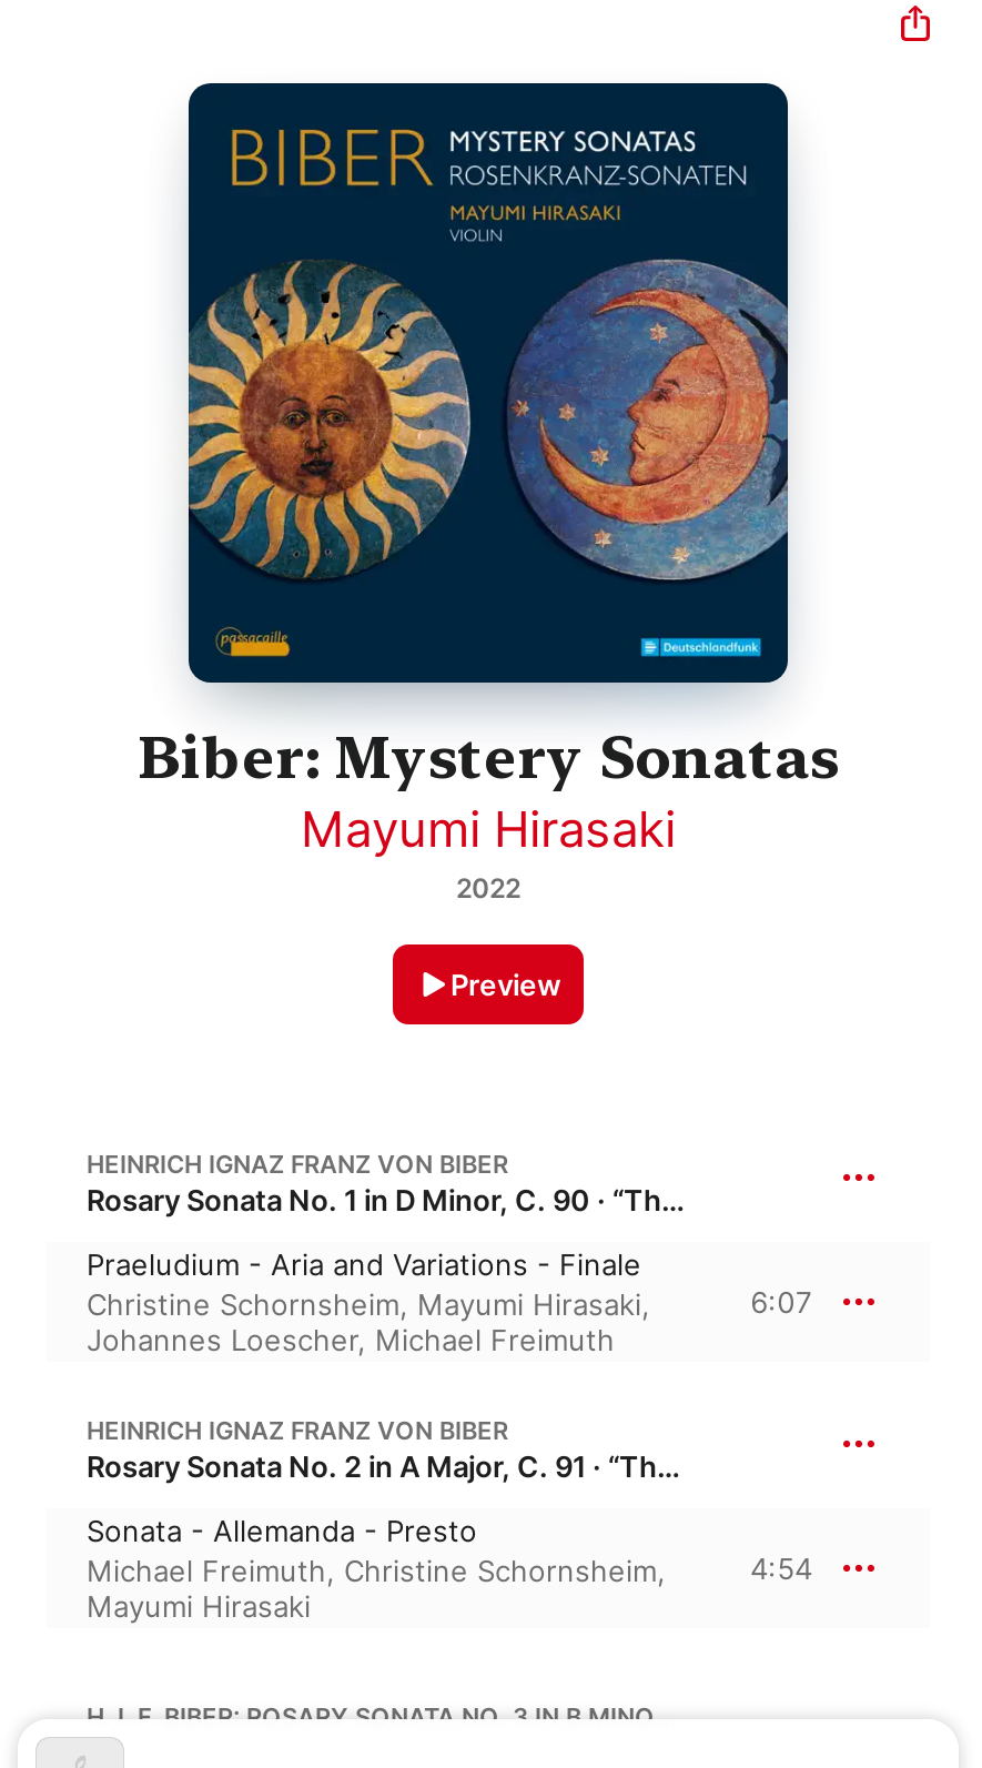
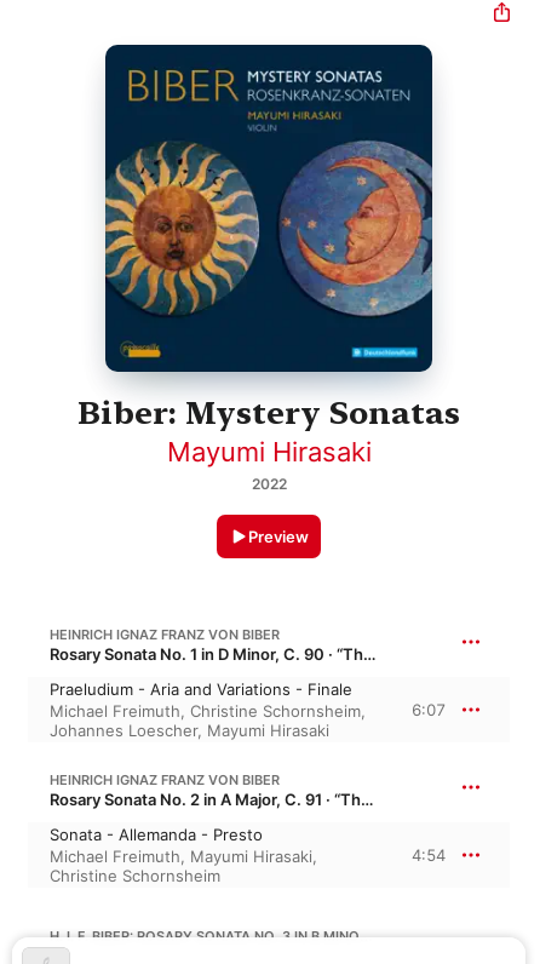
- Christine Schornsheim, Mayumi Hirasaki,
- Johannes Loescher, Michael Freimuth
+ Johannes Loescher, Mayumi Hirasaki

moved up: Michael Freimuth, Christine Schornsheim,

- Mayumi Hirasaki
+ Michael Freimuth, Mayumi Hirasaki,
+ Christine Schornsheim
